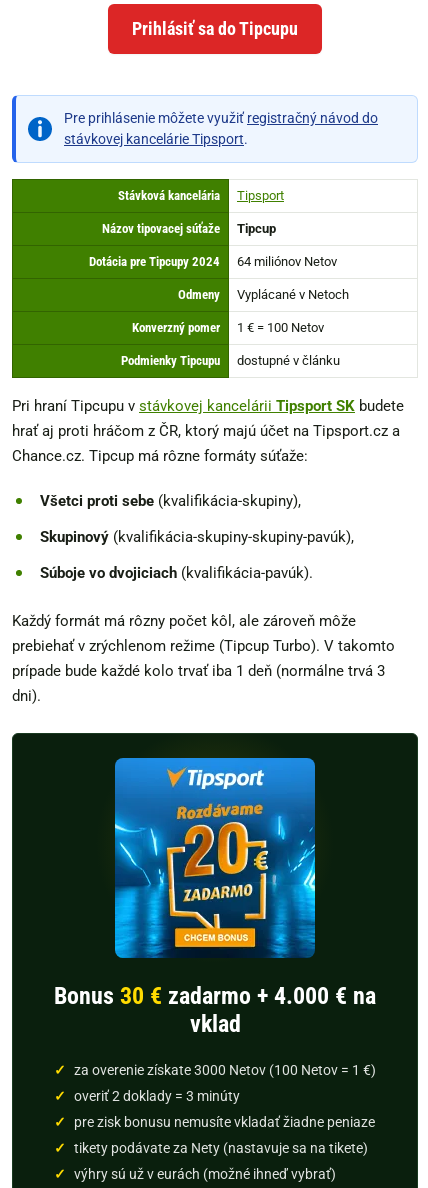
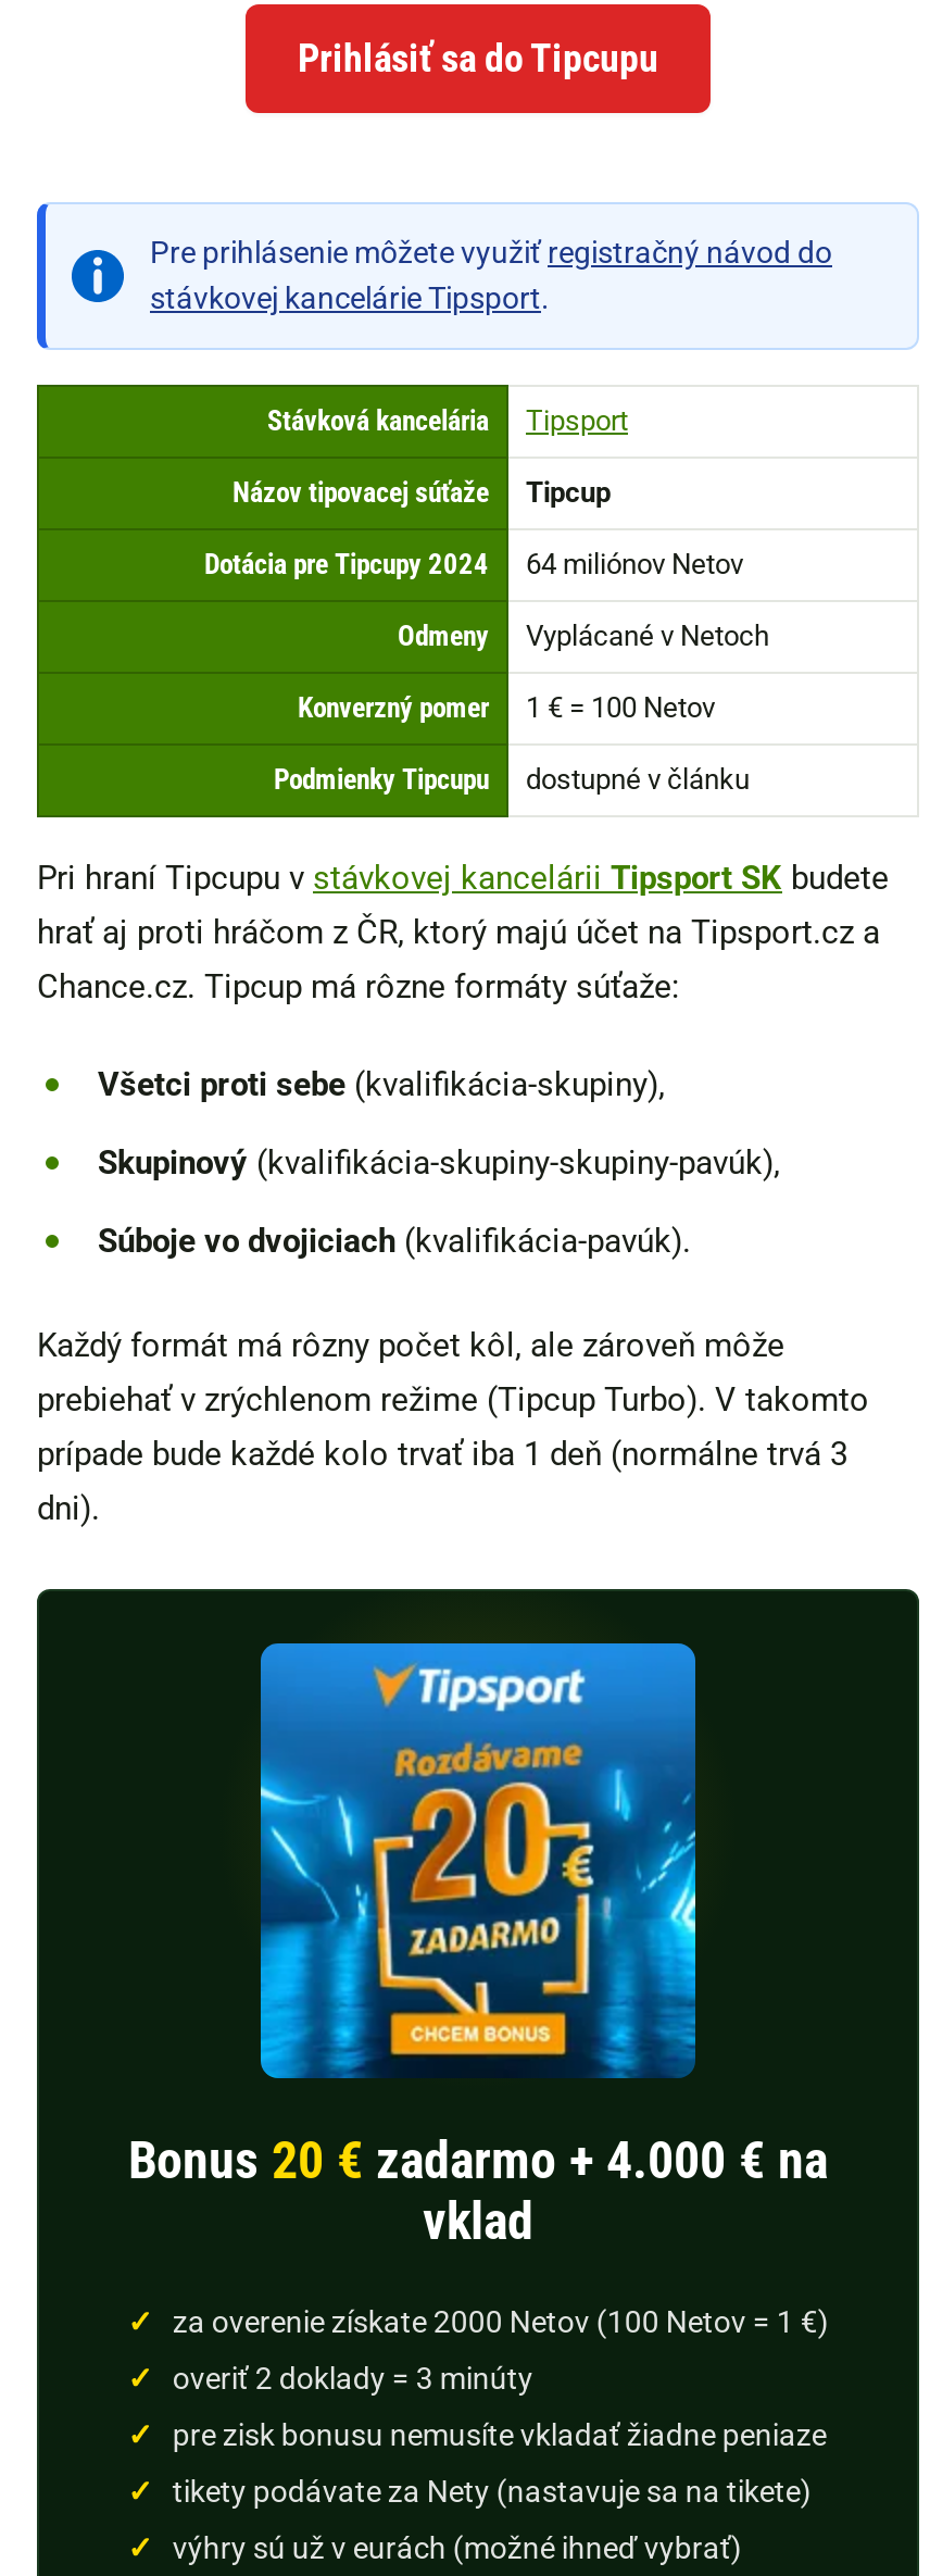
- Bonus 30 €zadarmo + 4.000 € na
+ Bonus 20 €zadarmo + 4.000 € na

- za overenie získate 3000 Netov (100 Netov = 1 €)
+ za overenie získate 2000 Netov (100 Netov = 1 €)
